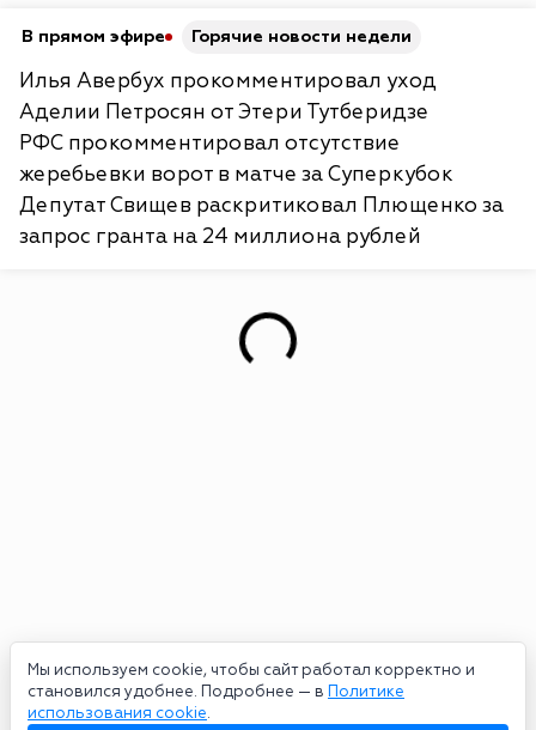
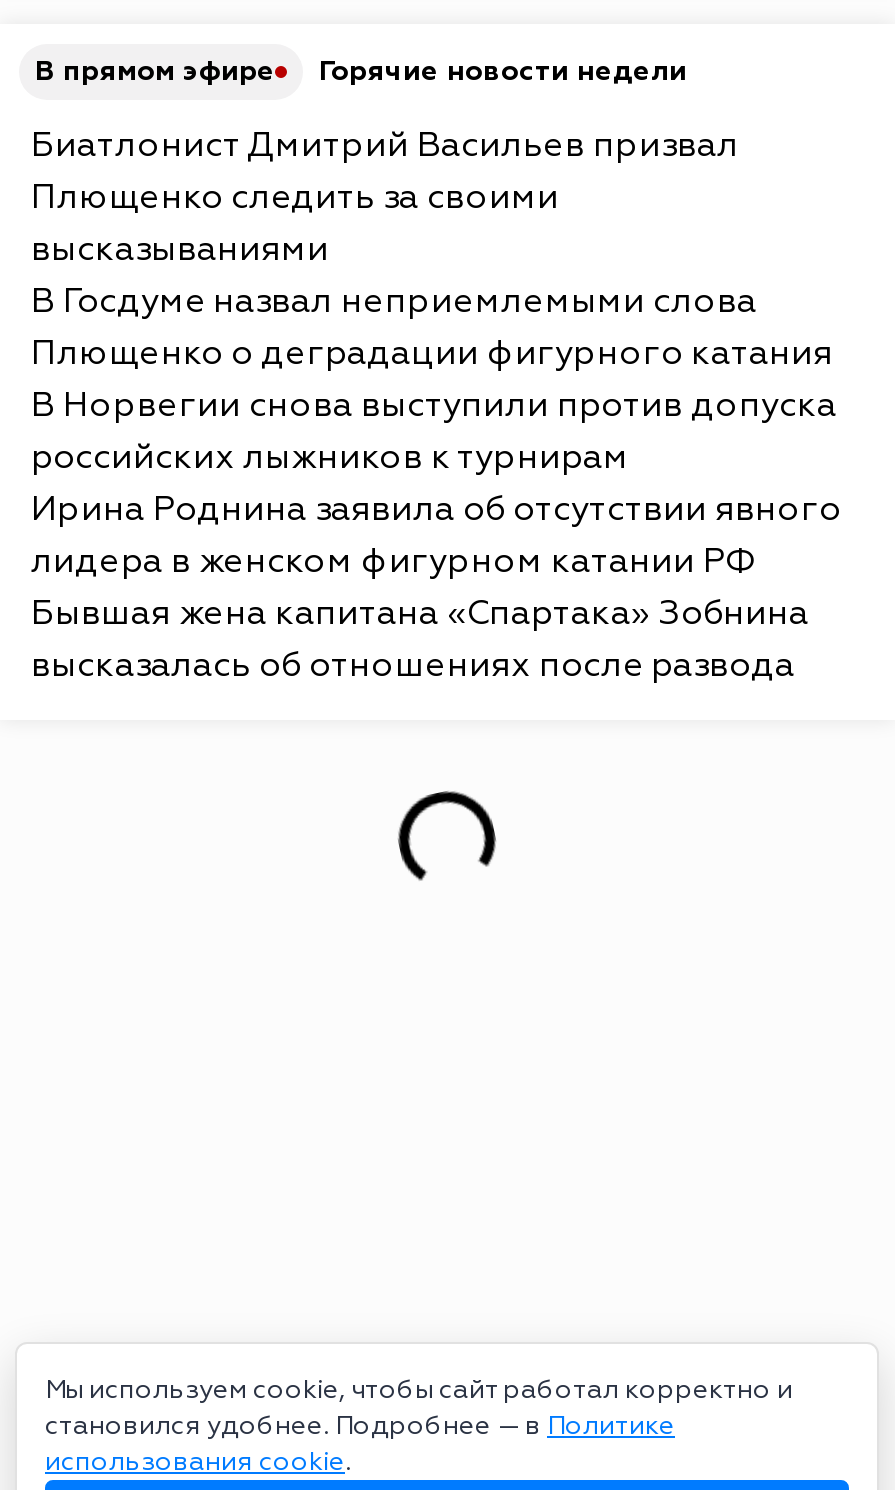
- Илья Авербух прокомментировал уход
- Аделии Петросян от Этери Тутберидзе
- РФС прокомментировал отсутствие
- жеребьевки ворот в матче за Суперкубок
- Депутат Свищев раскритиковал Плющенко за
- запрос гранта на 24 миллиона рублей
+ Биатлонист Дмитрий Васильев призвал
+ Плющенко следить за своими
+ высказываниями
+ В Госдуме назвал неприемлемыми слова
+ Плющенко о деградации фигурного катания
+ В Норвегии снова выступили против допуска
+ российских лыжников к турнирам
+ Ирина Роднина заявила об отсутствии явного
+ лидера в женском фигурном катании РФ
+ Бывшая жена капитана «Спартака» Зобнина
+ высказалась об отношениях после развода
